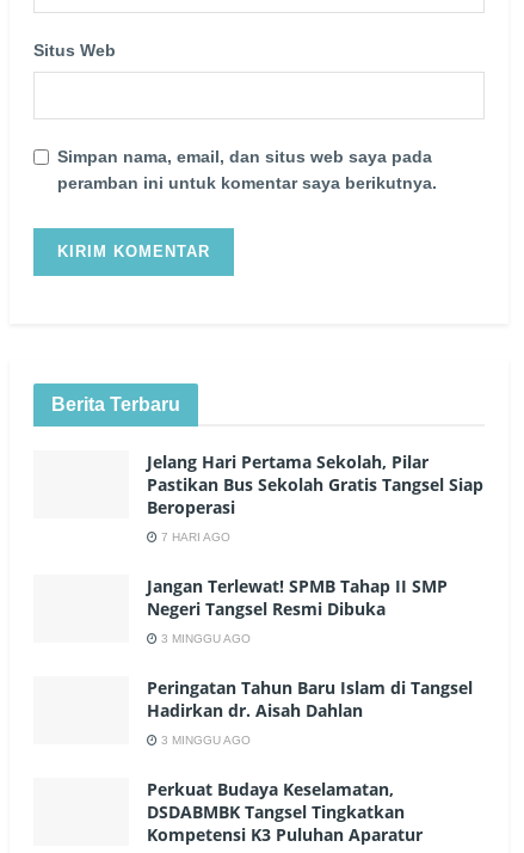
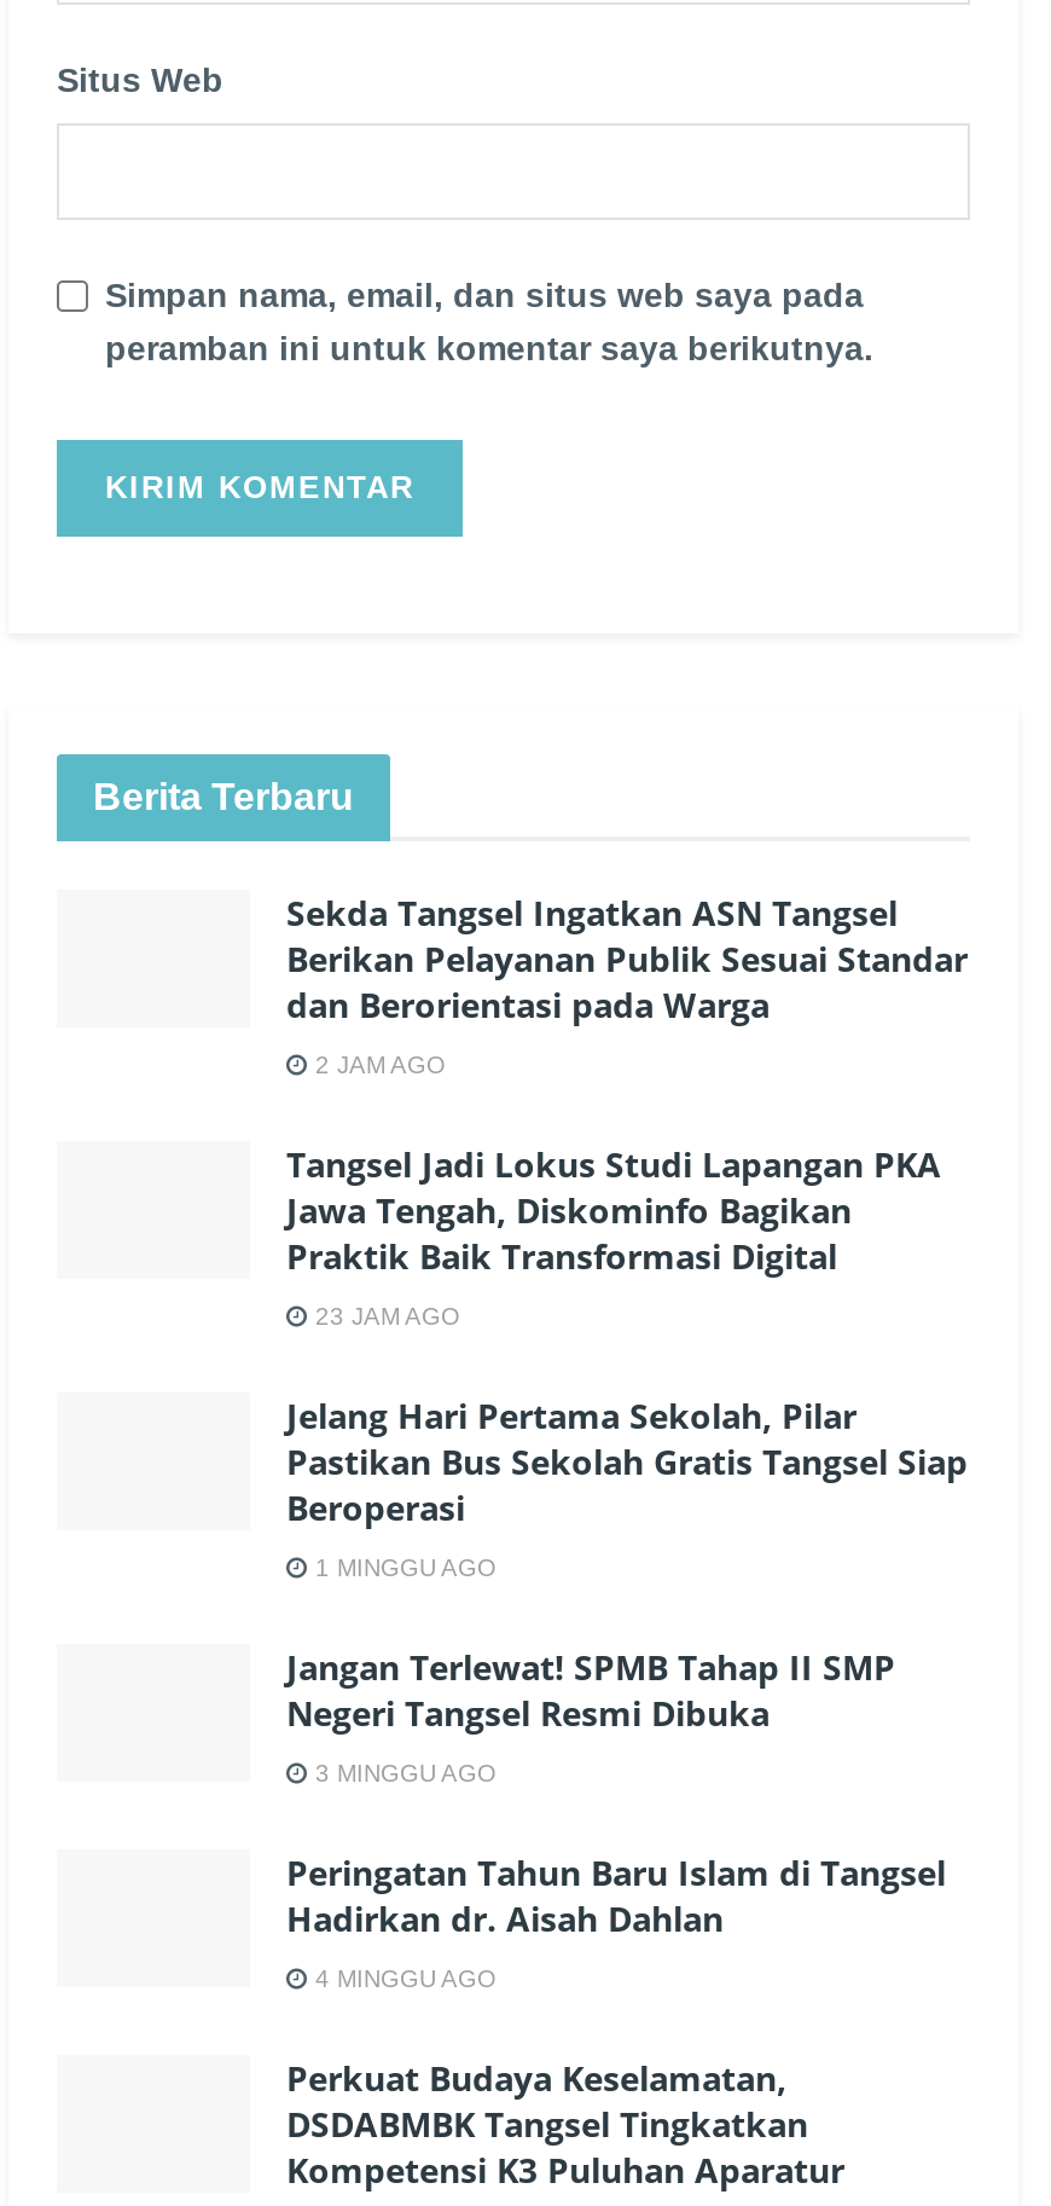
+ Sekda Tangsel Ingatkan ASN Tangsel
+ Berikan Pelayanan Publik Sesuai Standar
+ dan Berorientasi pada Warga
+ 2 JAM AGO
+ Tangsel Jadi Lokus Studi Lapangan PKA
+ Jawa Tengah, Diskominfo Bagikan
+ Praktik Baik Transformasi Digital
+ 23 JAM AGO

- 7 HARI AGO
+ 1 MINGGU AGO

- 3 MINGGU AGO
+ 4 MINGGU AGO
